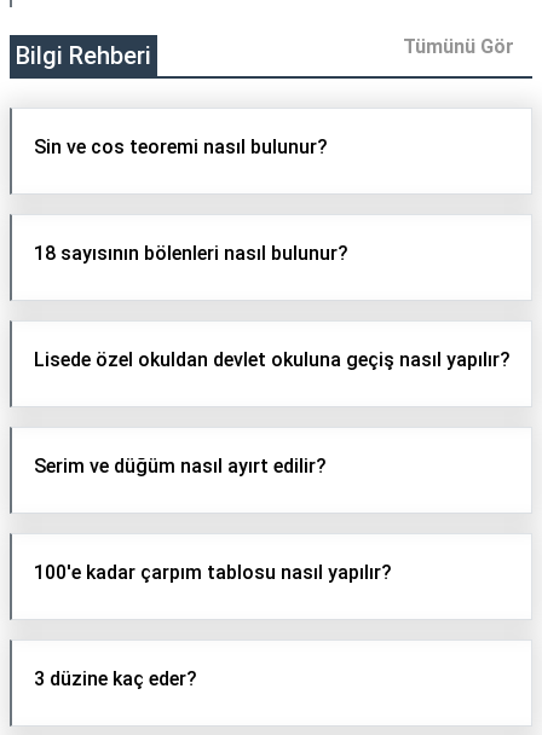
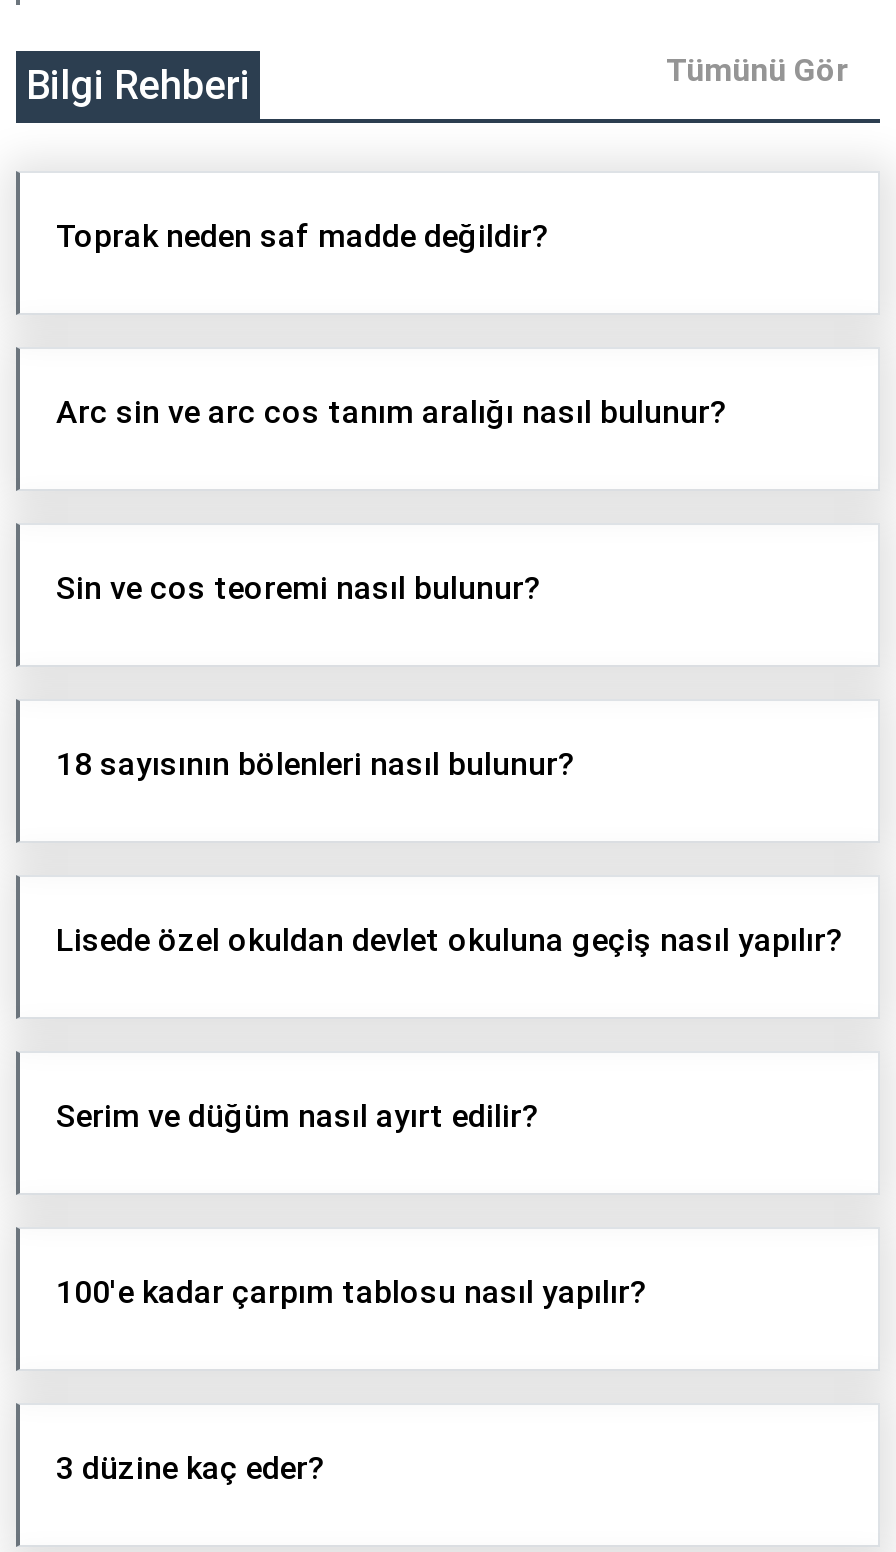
+ Toprak neden saf madde değildir?

+ Arc sin ve arc cos tanım aralığı nasıl bulunur?
